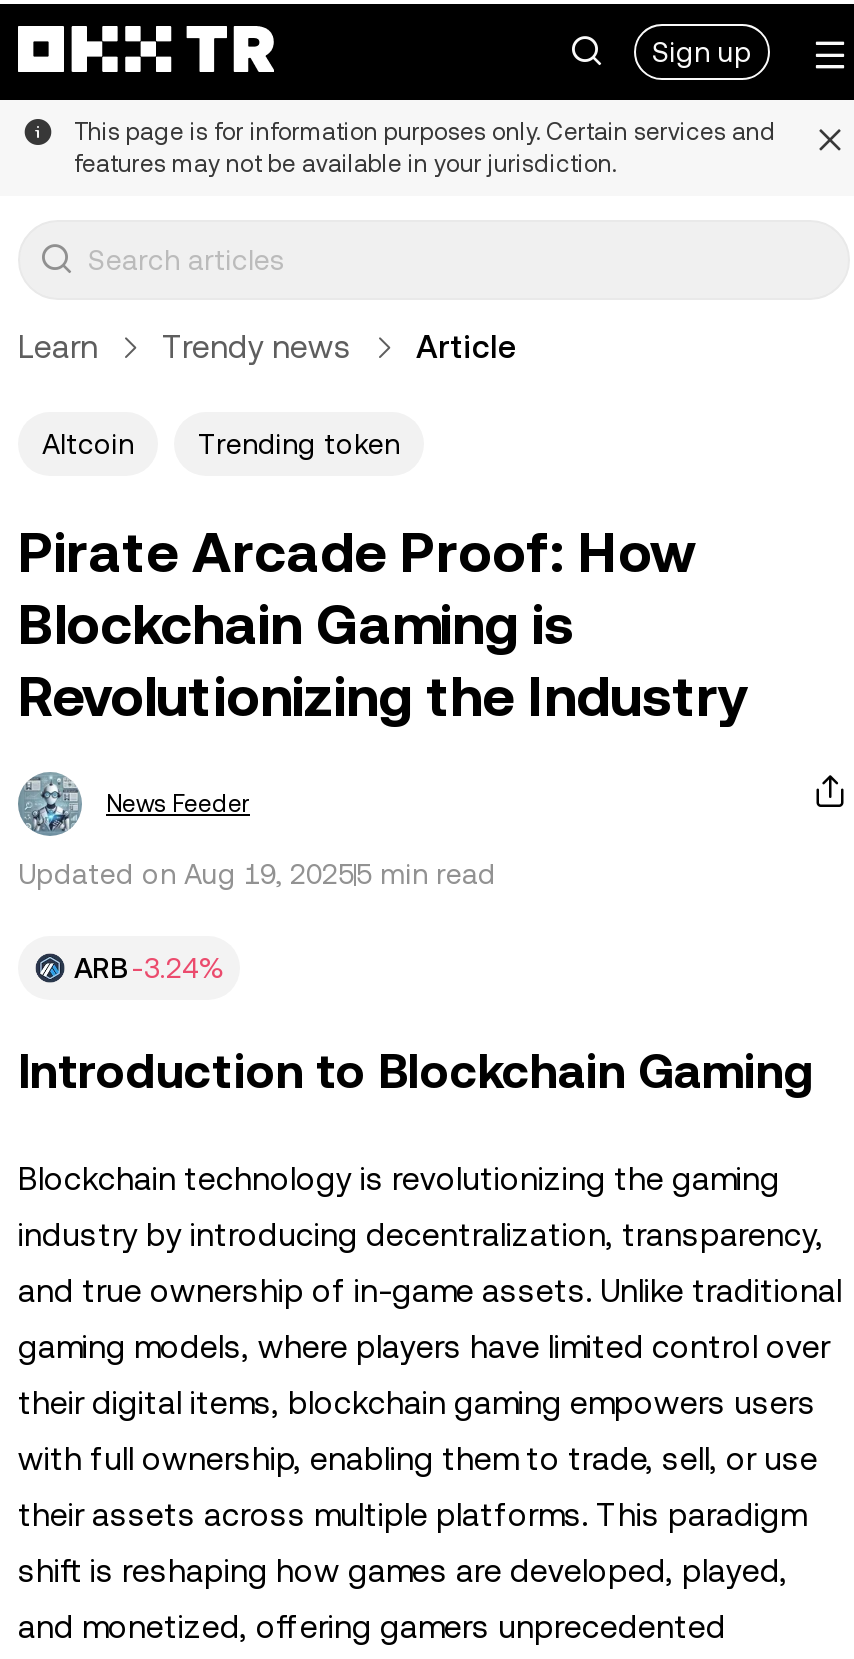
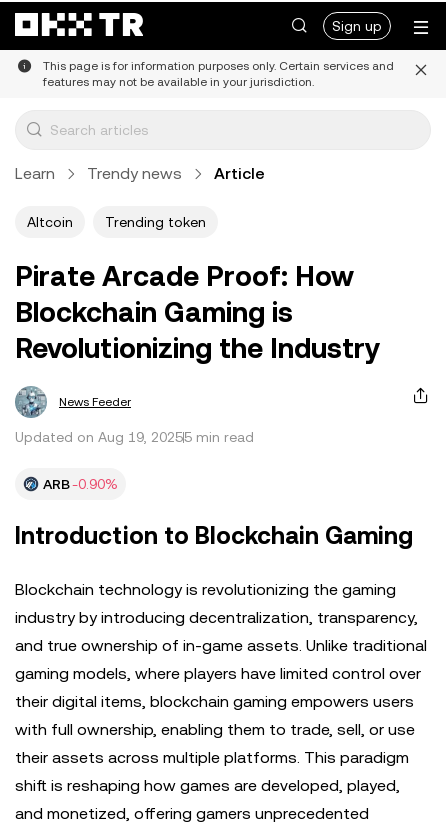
- ARB -3.24%
+ ARB -0.90%
